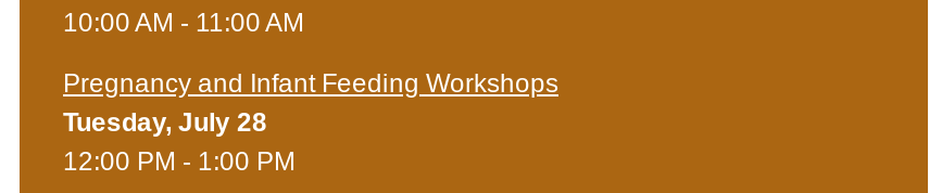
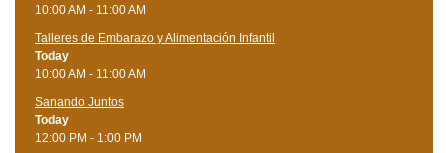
- Pregnancy and Infant Feeding Workshops
- Tuesday, July 28
+ Talleres de Embarazo y Alimentación Infantil
+ Today
+ 10:00 AM - 11:00 AM
+ Sanando Juntos
+ Today
